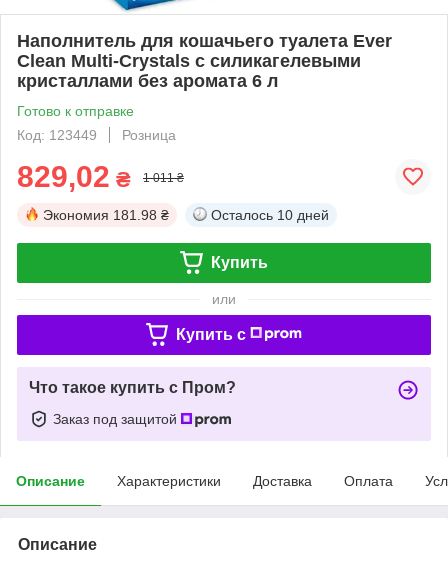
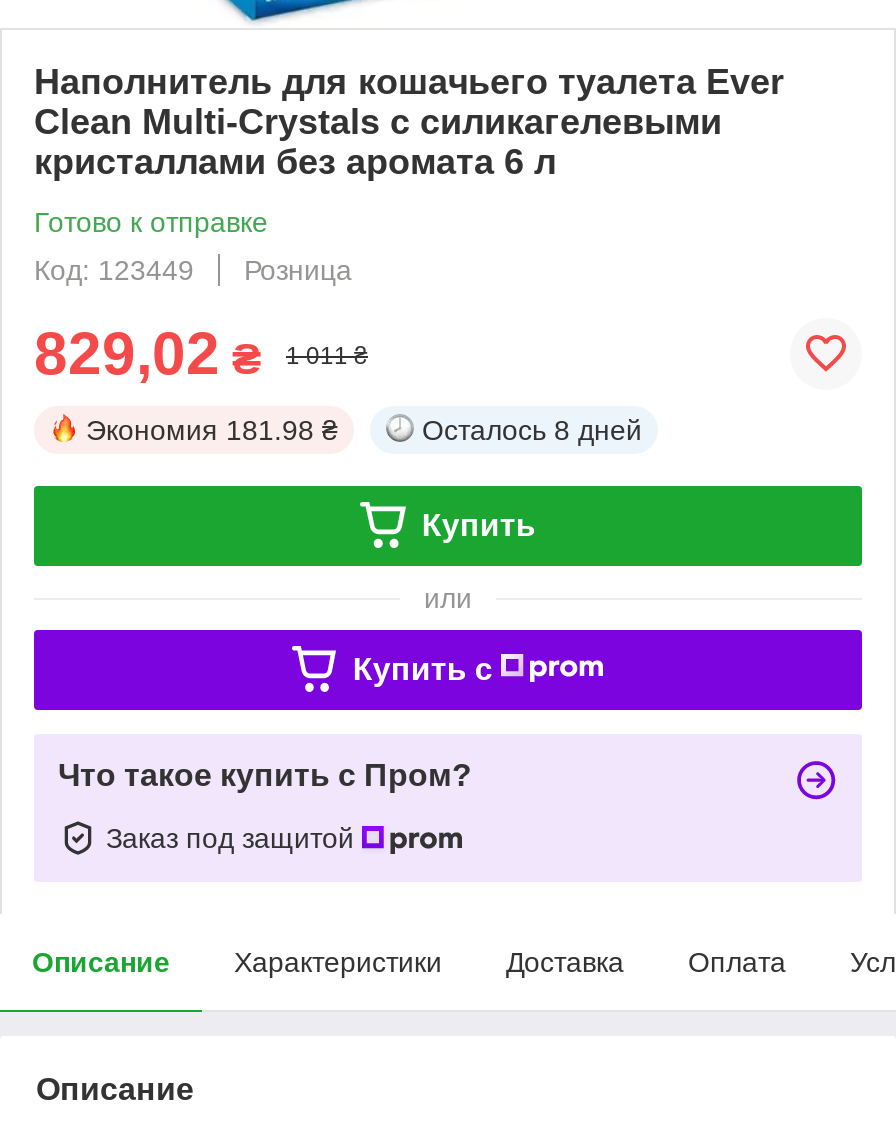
- Осталось 10 дней
+ Осталось 8 дней
